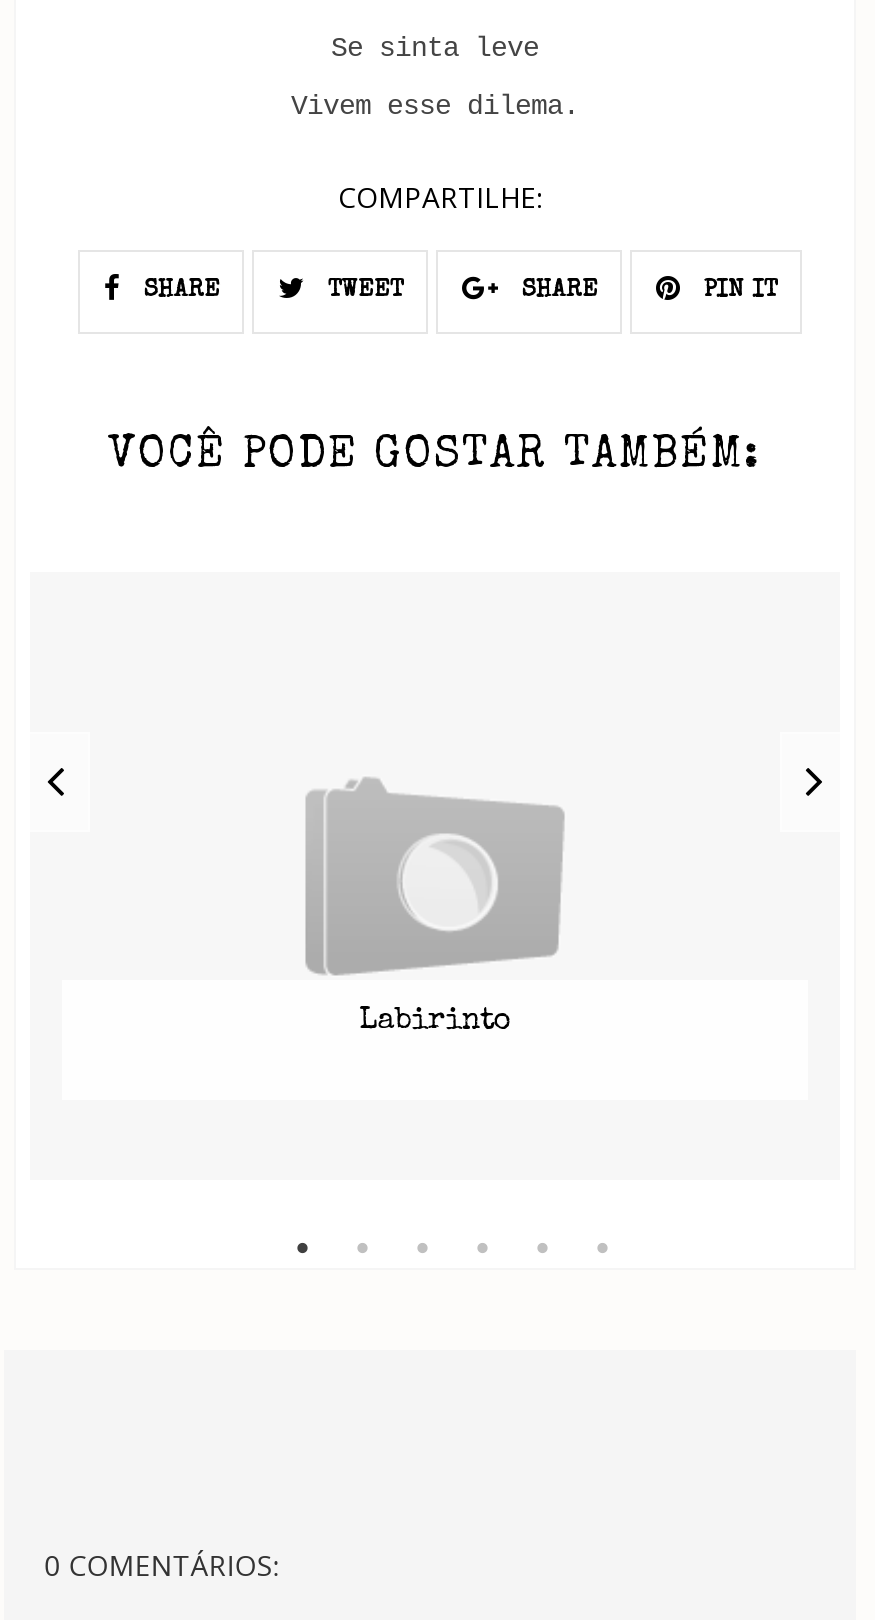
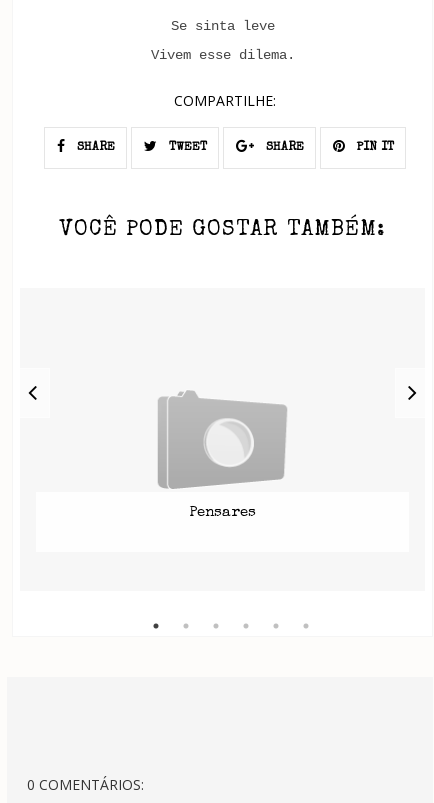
- Labirinto
+ Pensares
